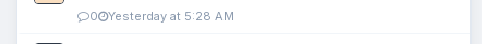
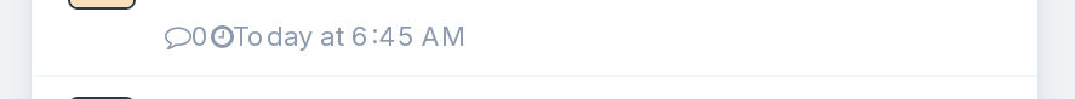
- Yesterday at 5:28 AM
+ Today at 6:45 AM
